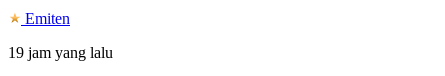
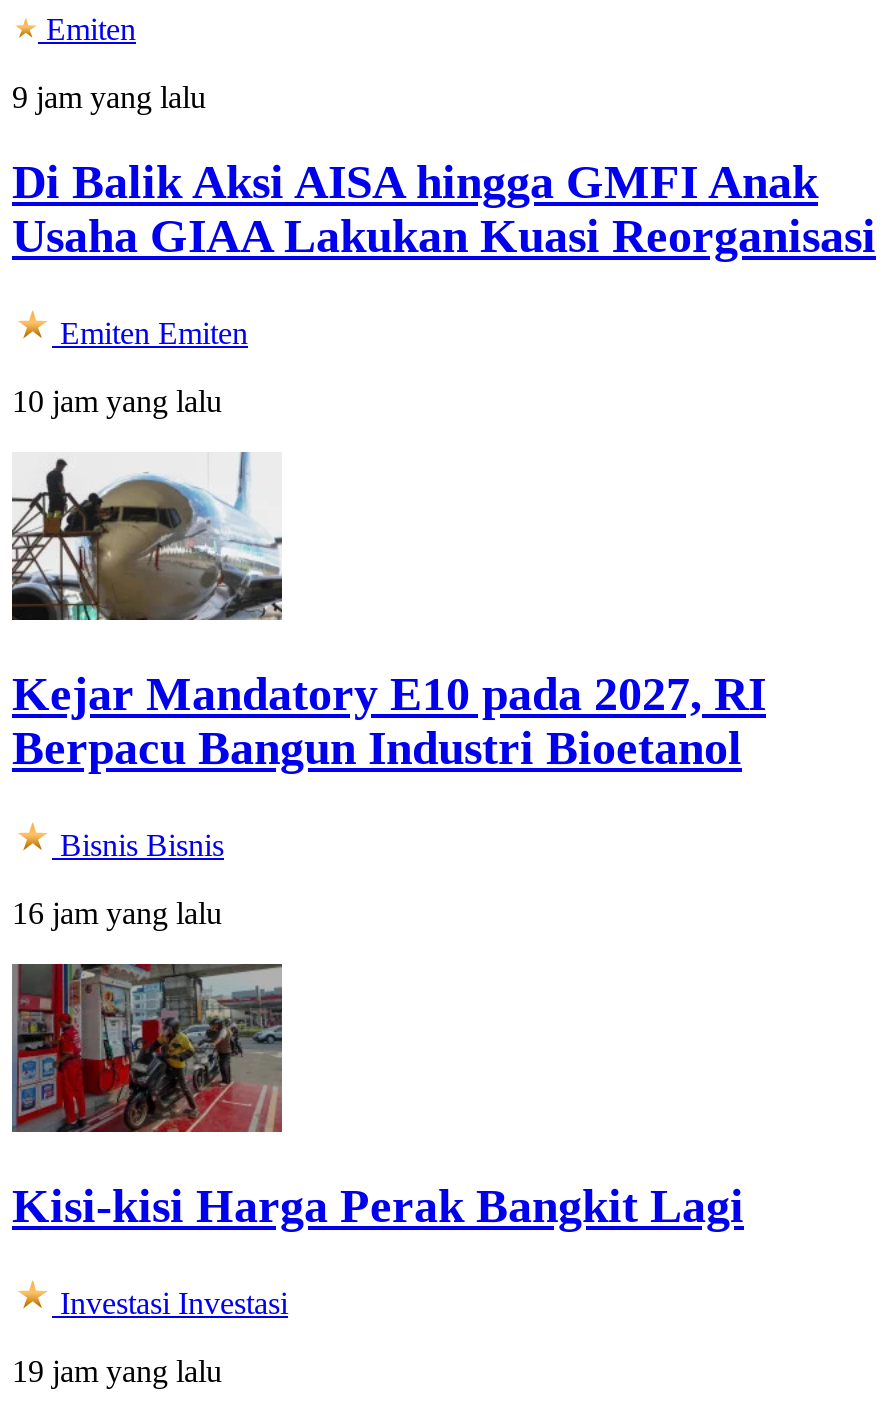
+ [image]
+ Kejar Mandatory E10 pada 2027, RI
+ Berpacu Bangun Industri Bioetanol
+ Bisnis Bisnis
+ 16 jam yang lalu

+ [image]
+ Kisi-kisi Harga Perak Bangkit Lagi
+ Investasi Investasi

+ 9 jam yang lalu
+ Di Balik Aksi AISA hingga GMFI Anak
+ Usaha GIAA Lakukan Kuasi Reorganisasi
+ Emiten Emiten
+ 10 jam yang lalu
